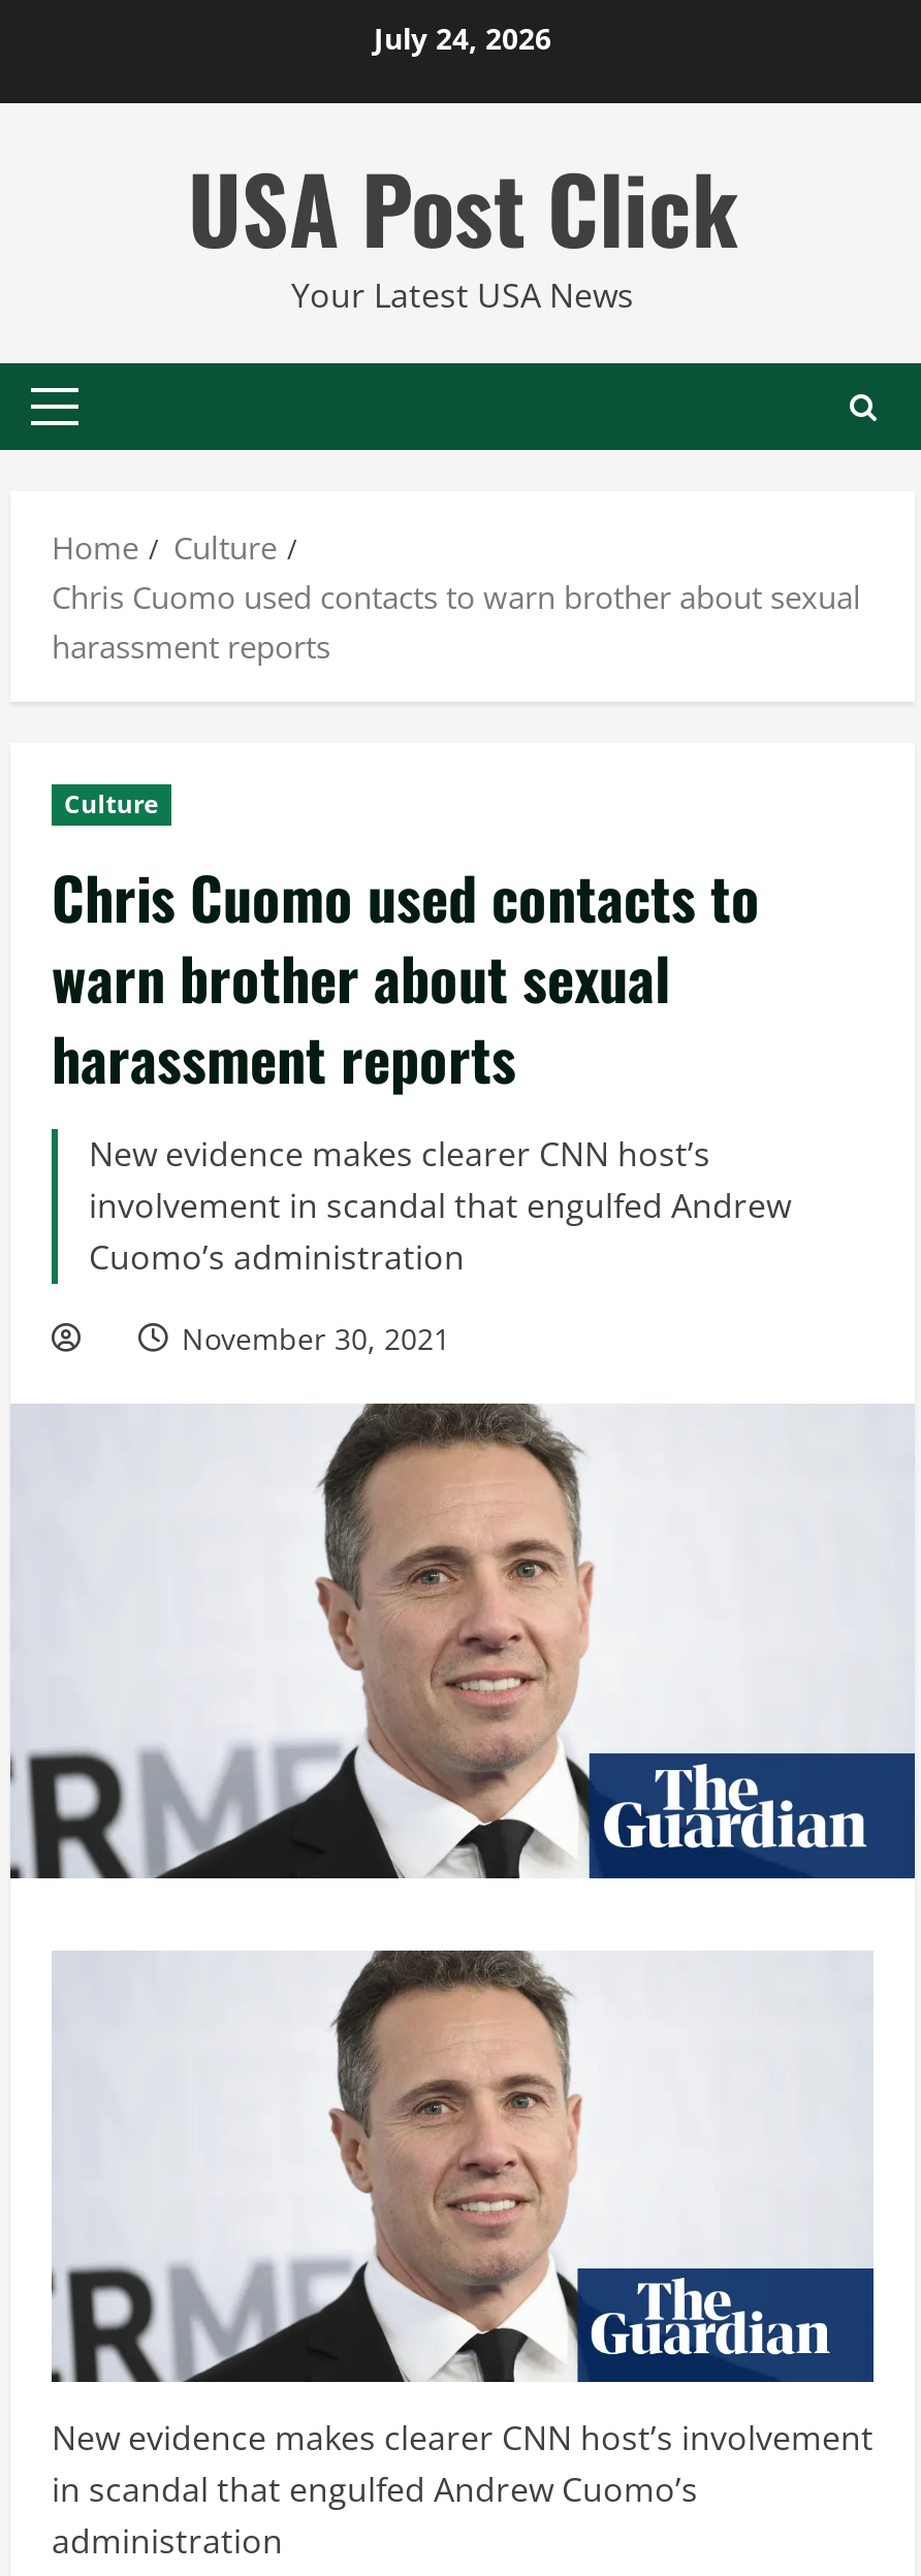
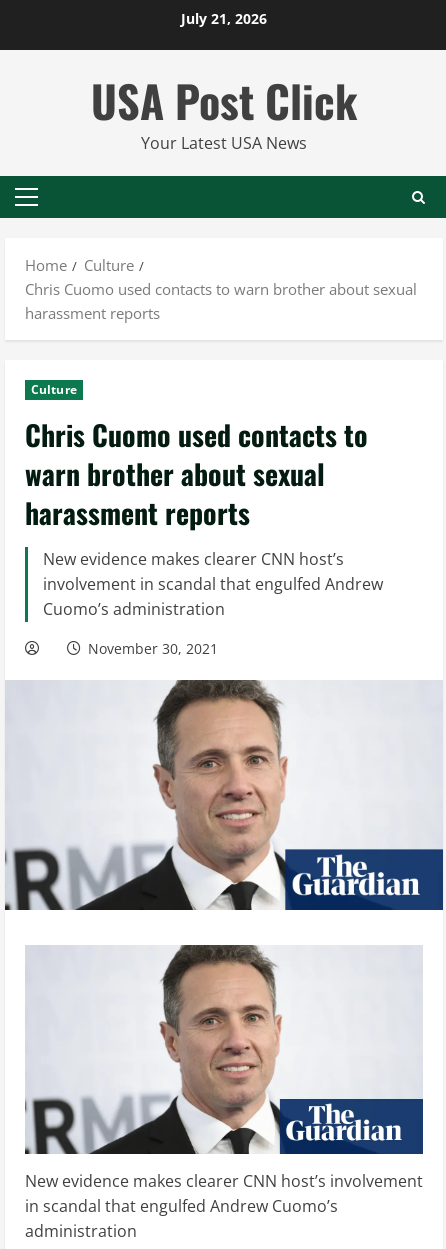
- July 24, 2026
+ July 21, 2026
